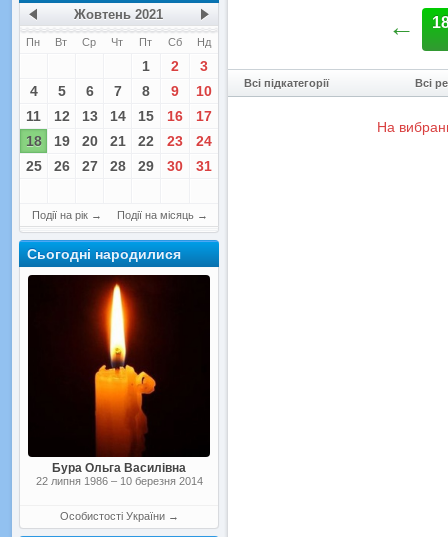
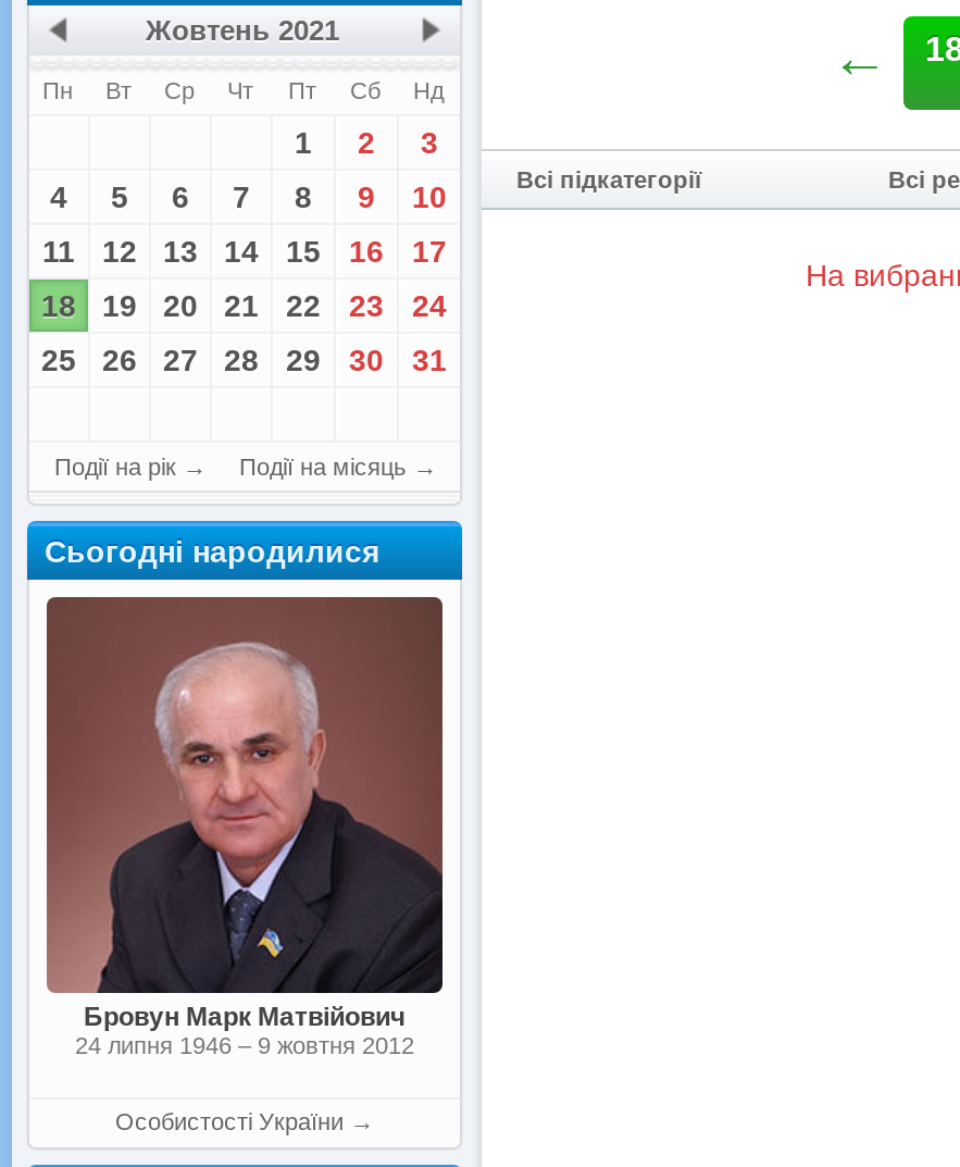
- [image]
- Бура Ольга Василівна
- 22 липня 1986 – 10 березня 2014
+ [image]
+ Бровун Марк Матвійович
+ 24 липня 1946 – 9 жовтня 2012
